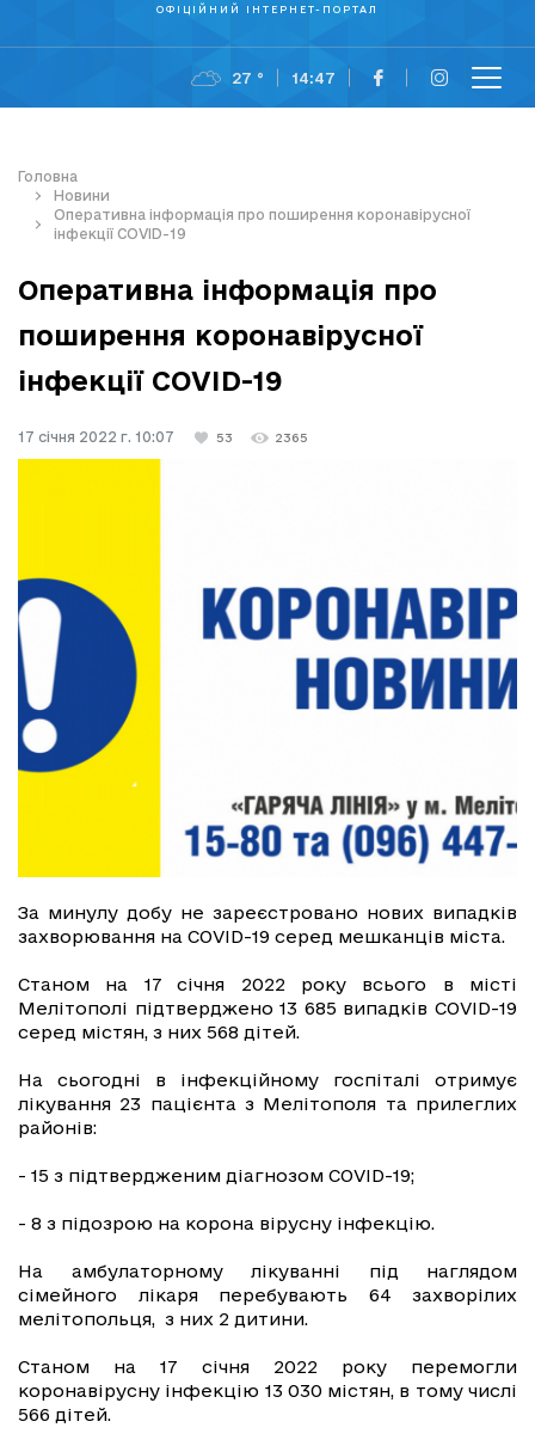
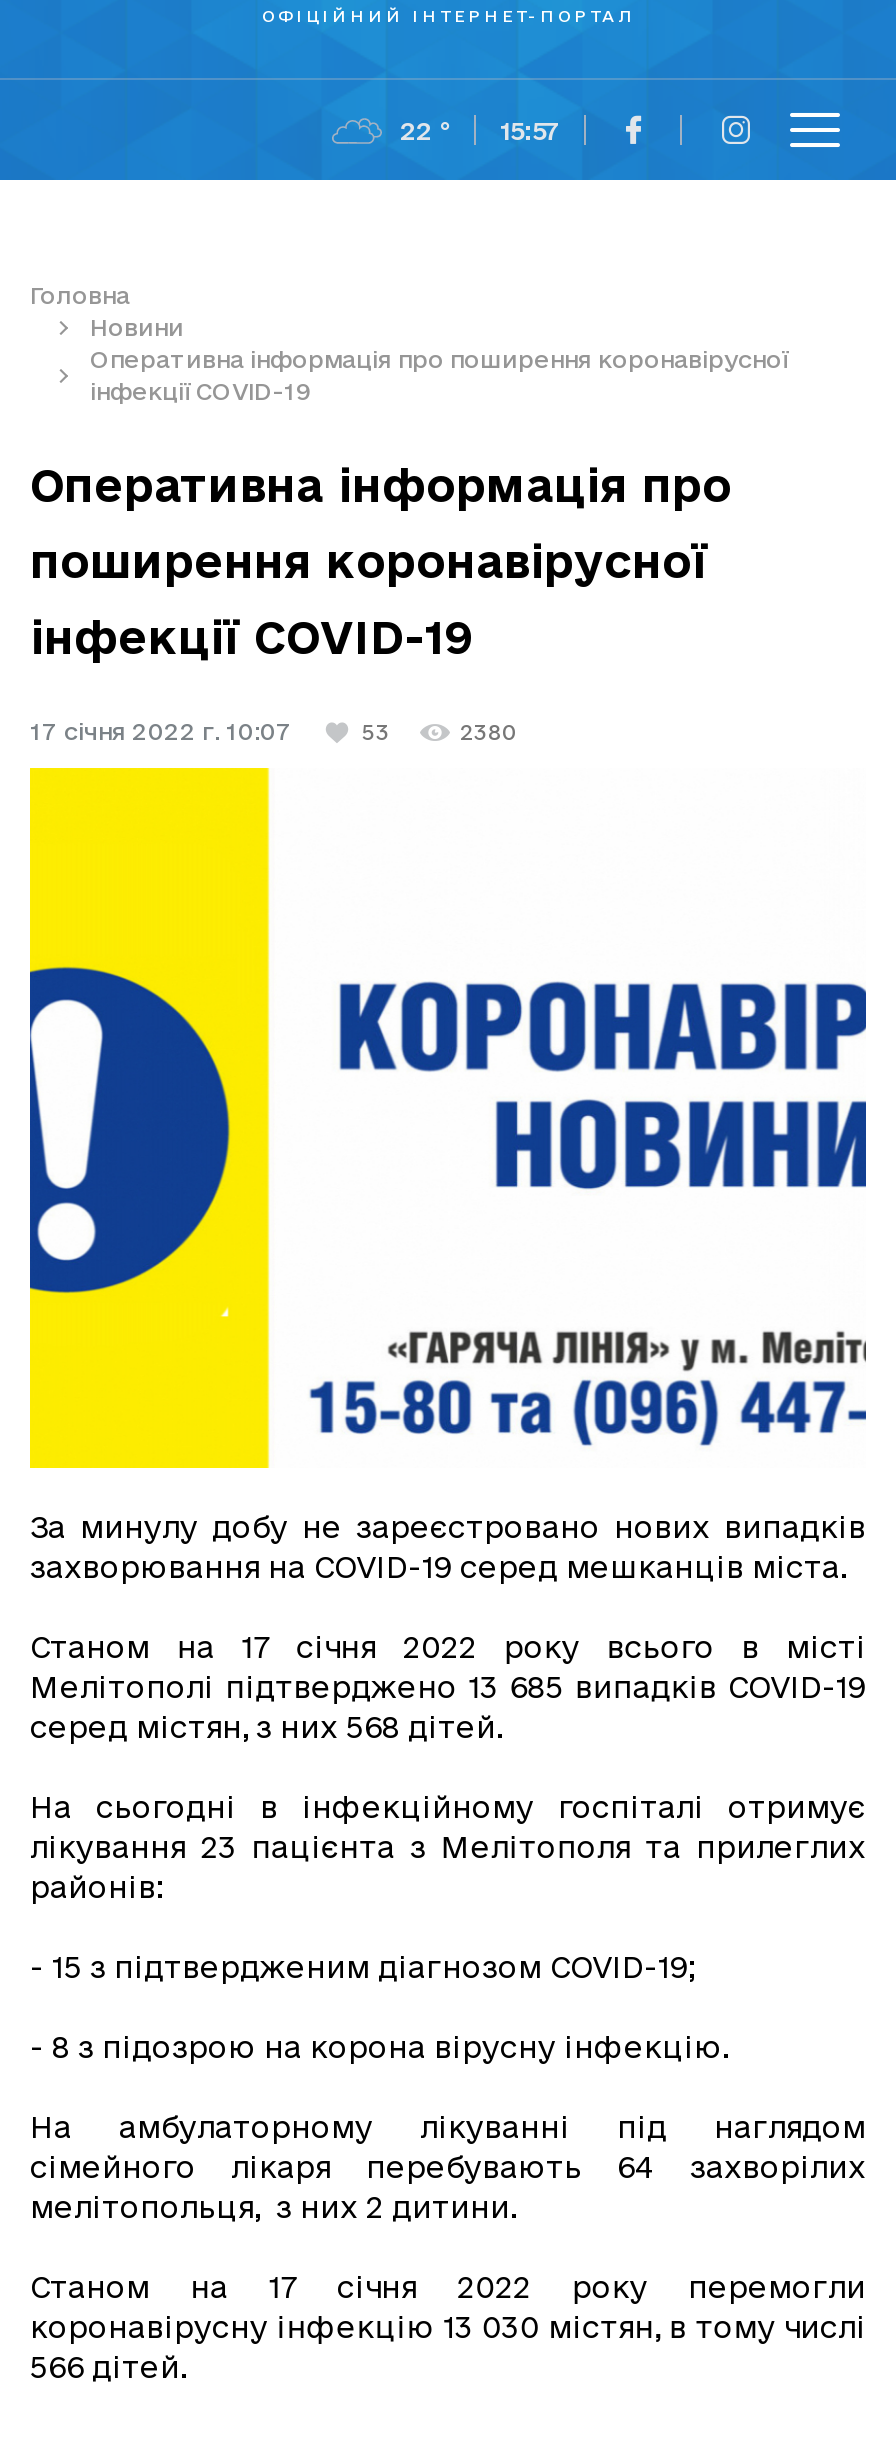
- 27 °
+ 22 °

- 14:47
+ 15:57

- 2365
+ 2380
